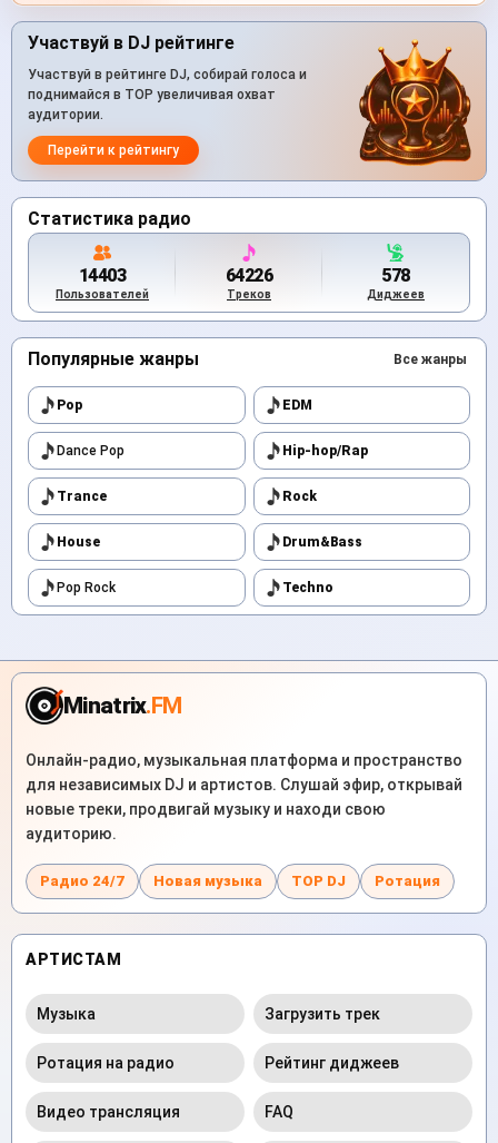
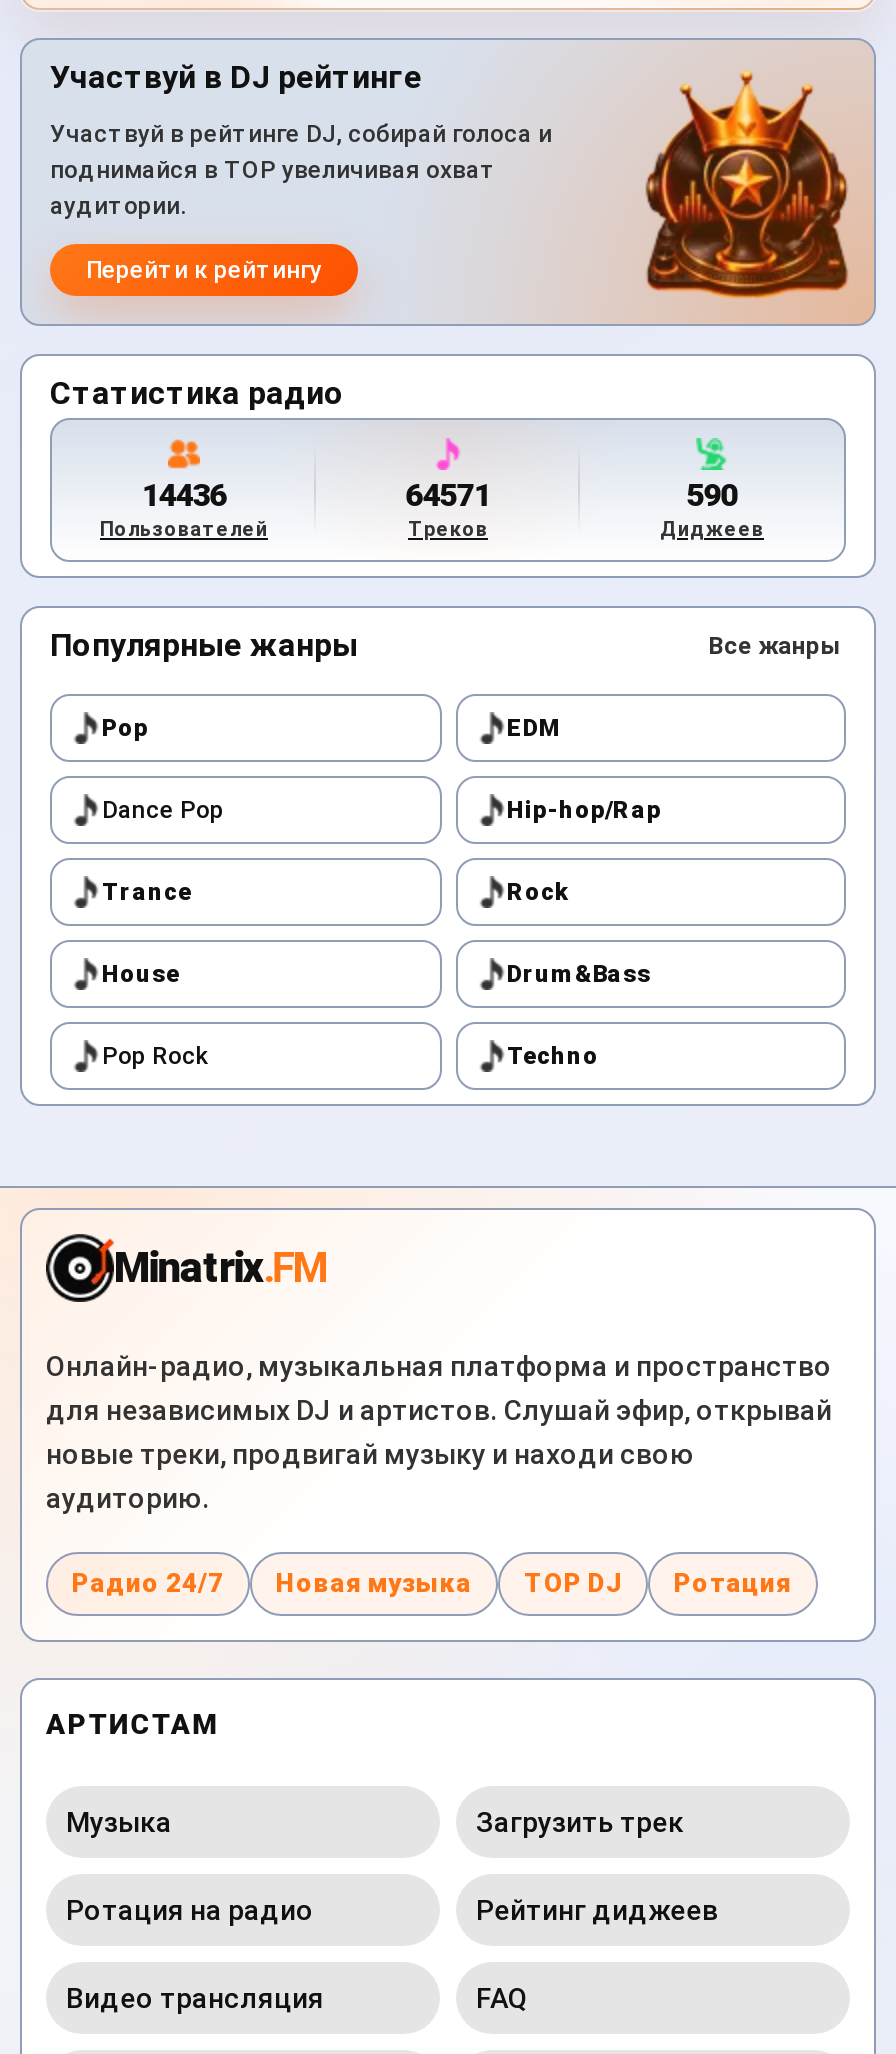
- 14403
+ 14436

- 64226
+ 64571

- 578
+ 590
